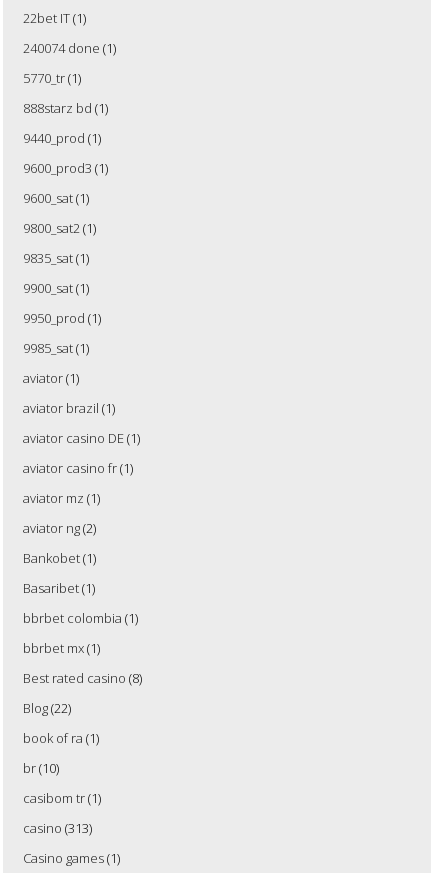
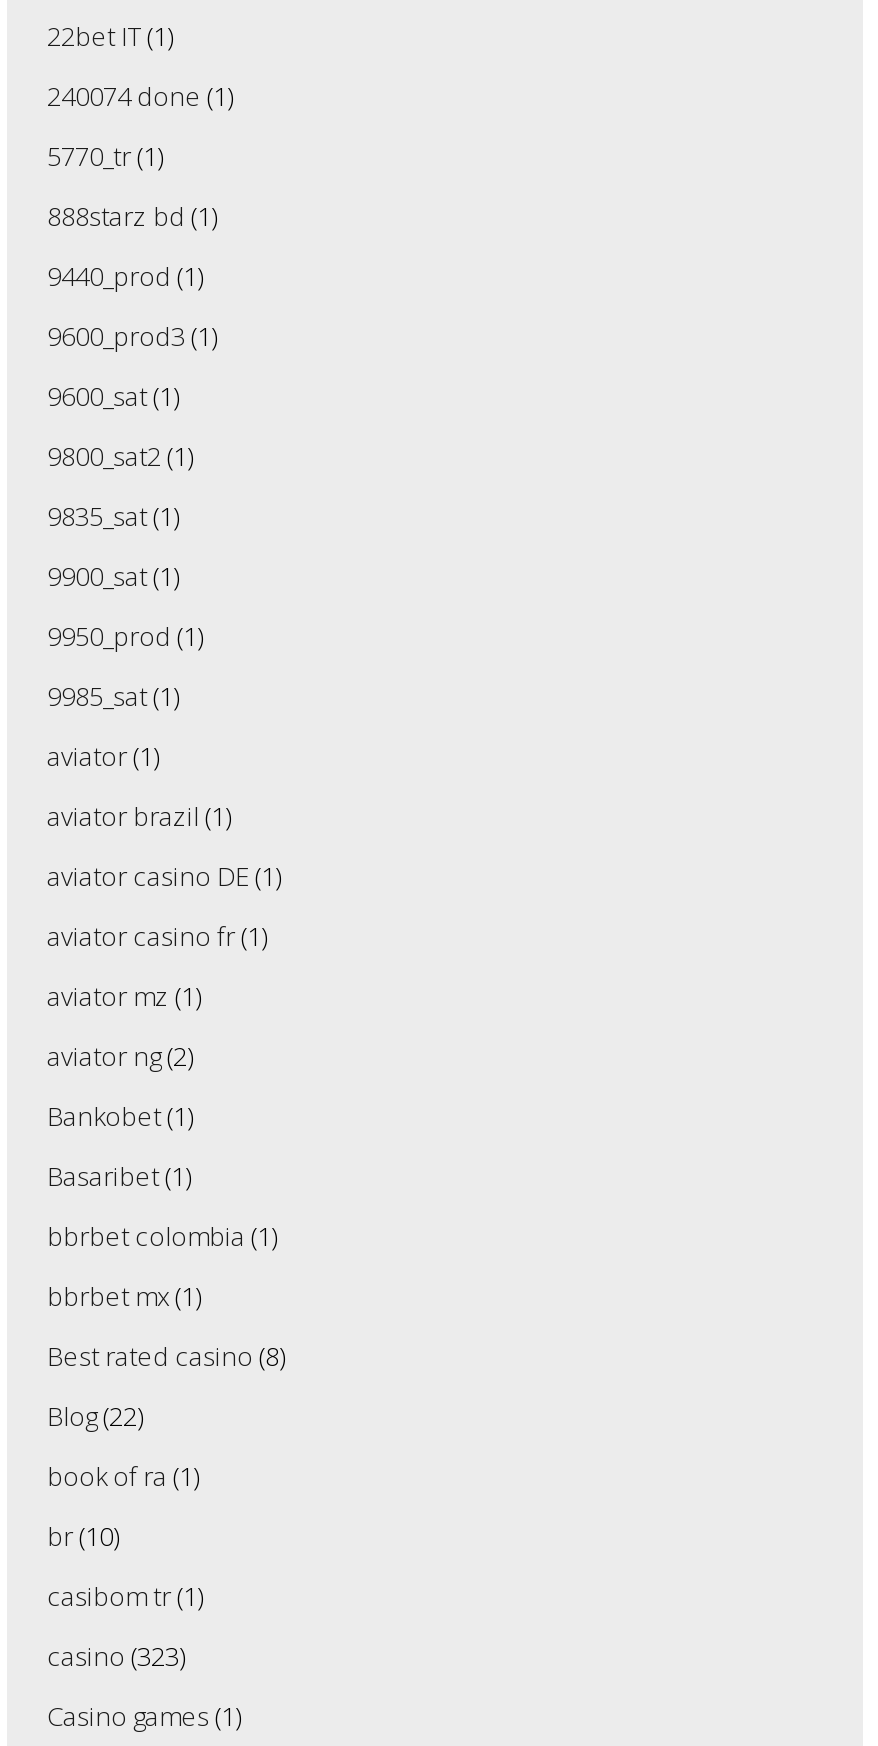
- casino (313)
+ casino (323)
